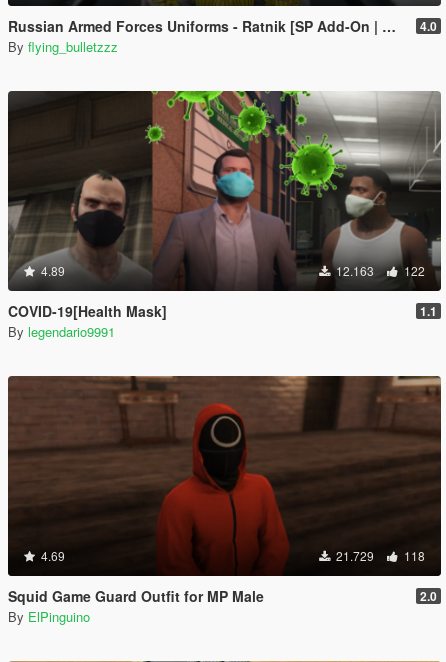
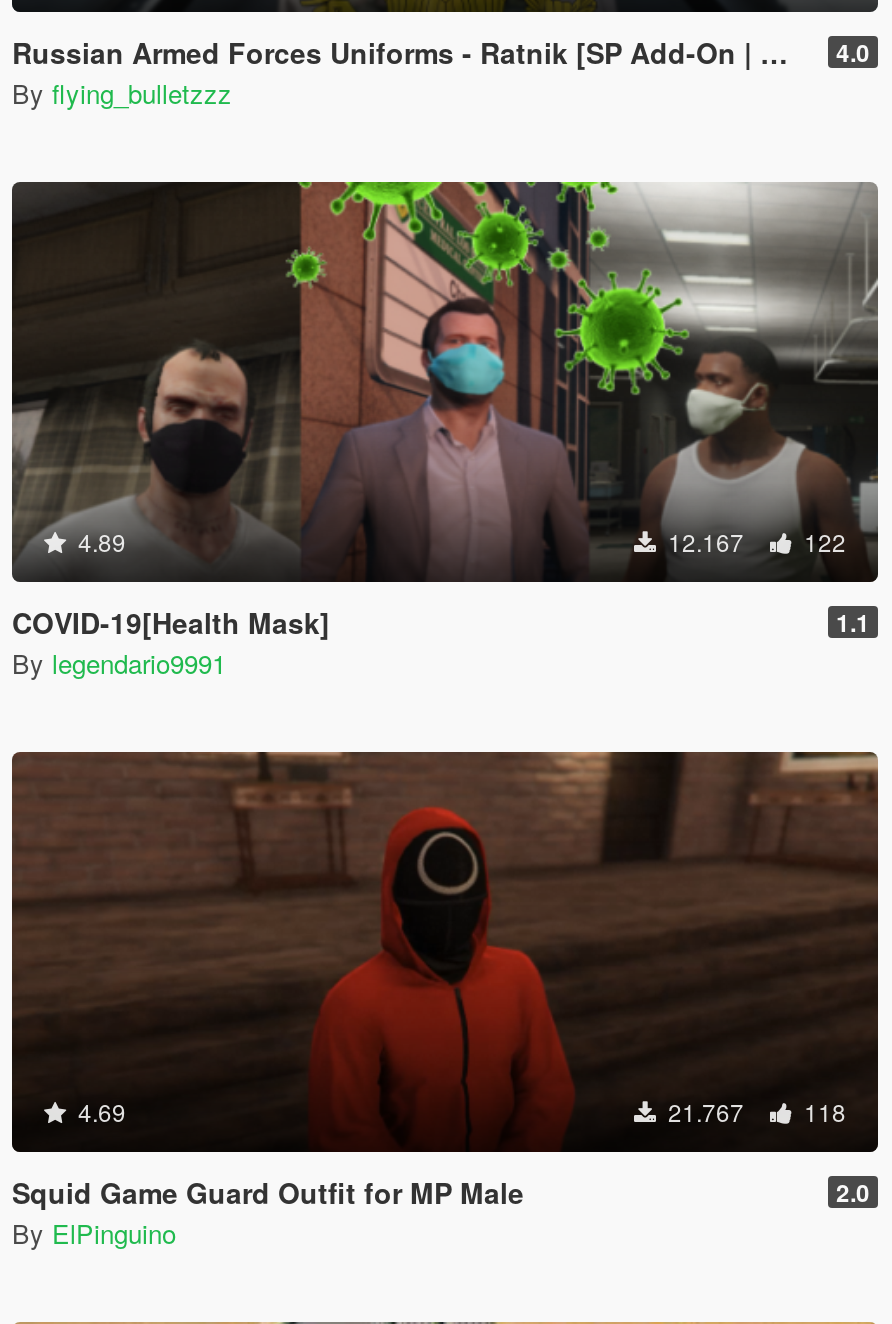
- 12.163 122
+ 12.167 122

- 21.729 118
+ 21.767 118
